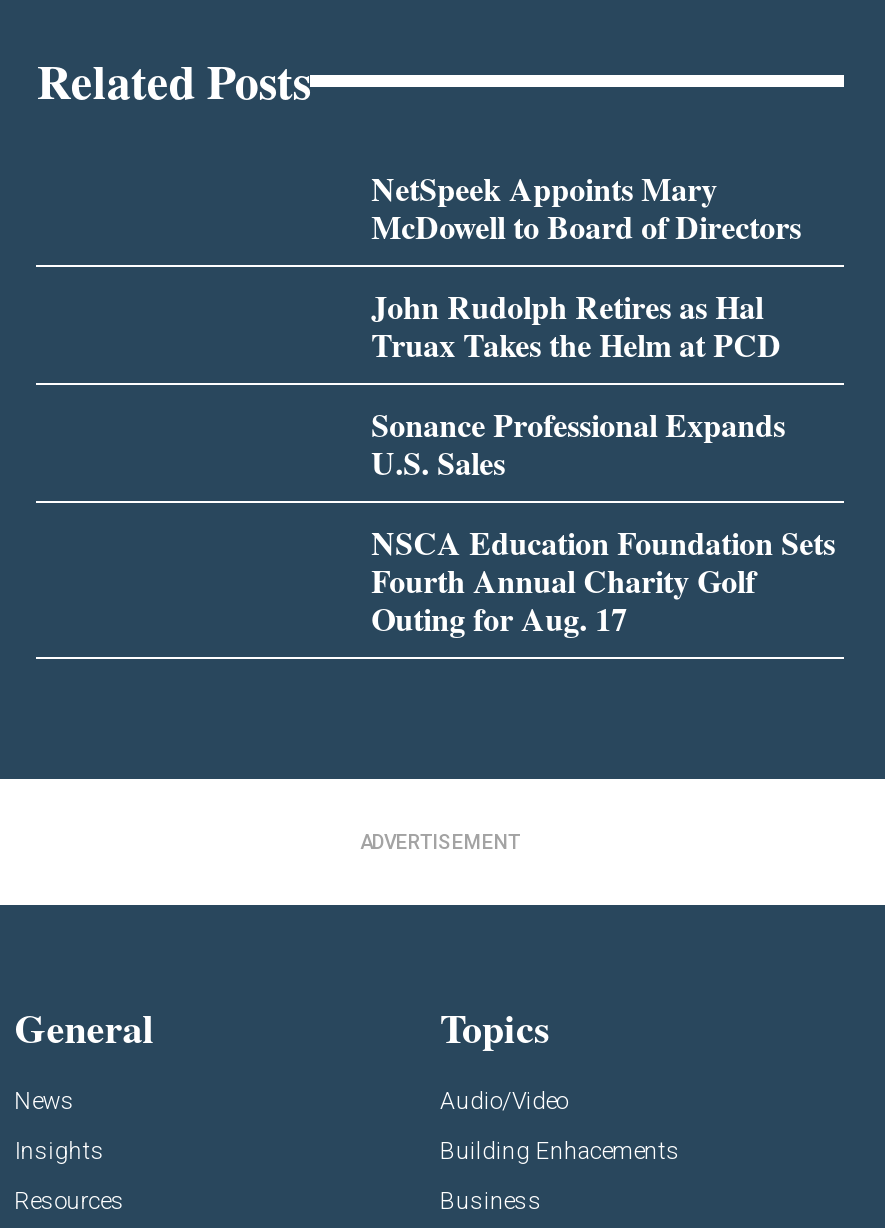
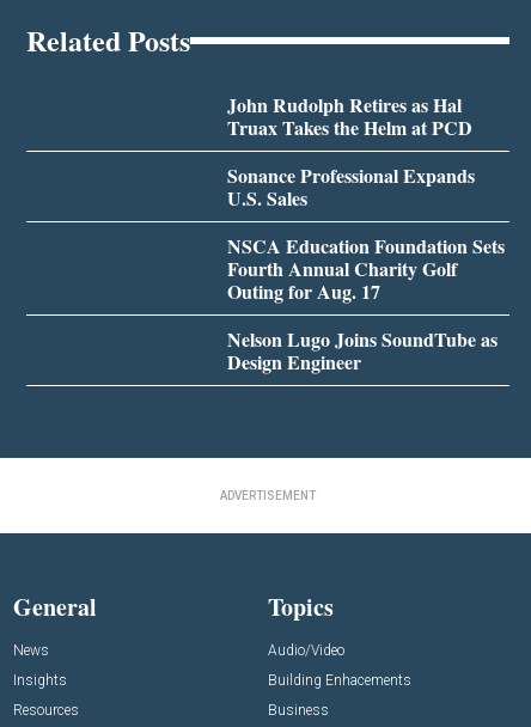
- NetSpeek Appoints Mary
- McDowell to Board of Directors

moved up: John Rudolph Retires as Hal | Truax Takes the Helm at PCD | Sonance Professional Expands | U.S. Sales | NSCA Education Foundation Sets | Fourth Annual Charity Golf | Outing for Aug. 17

+ Nelson Lugo Joins SoundTube as
+ Design Engineer
